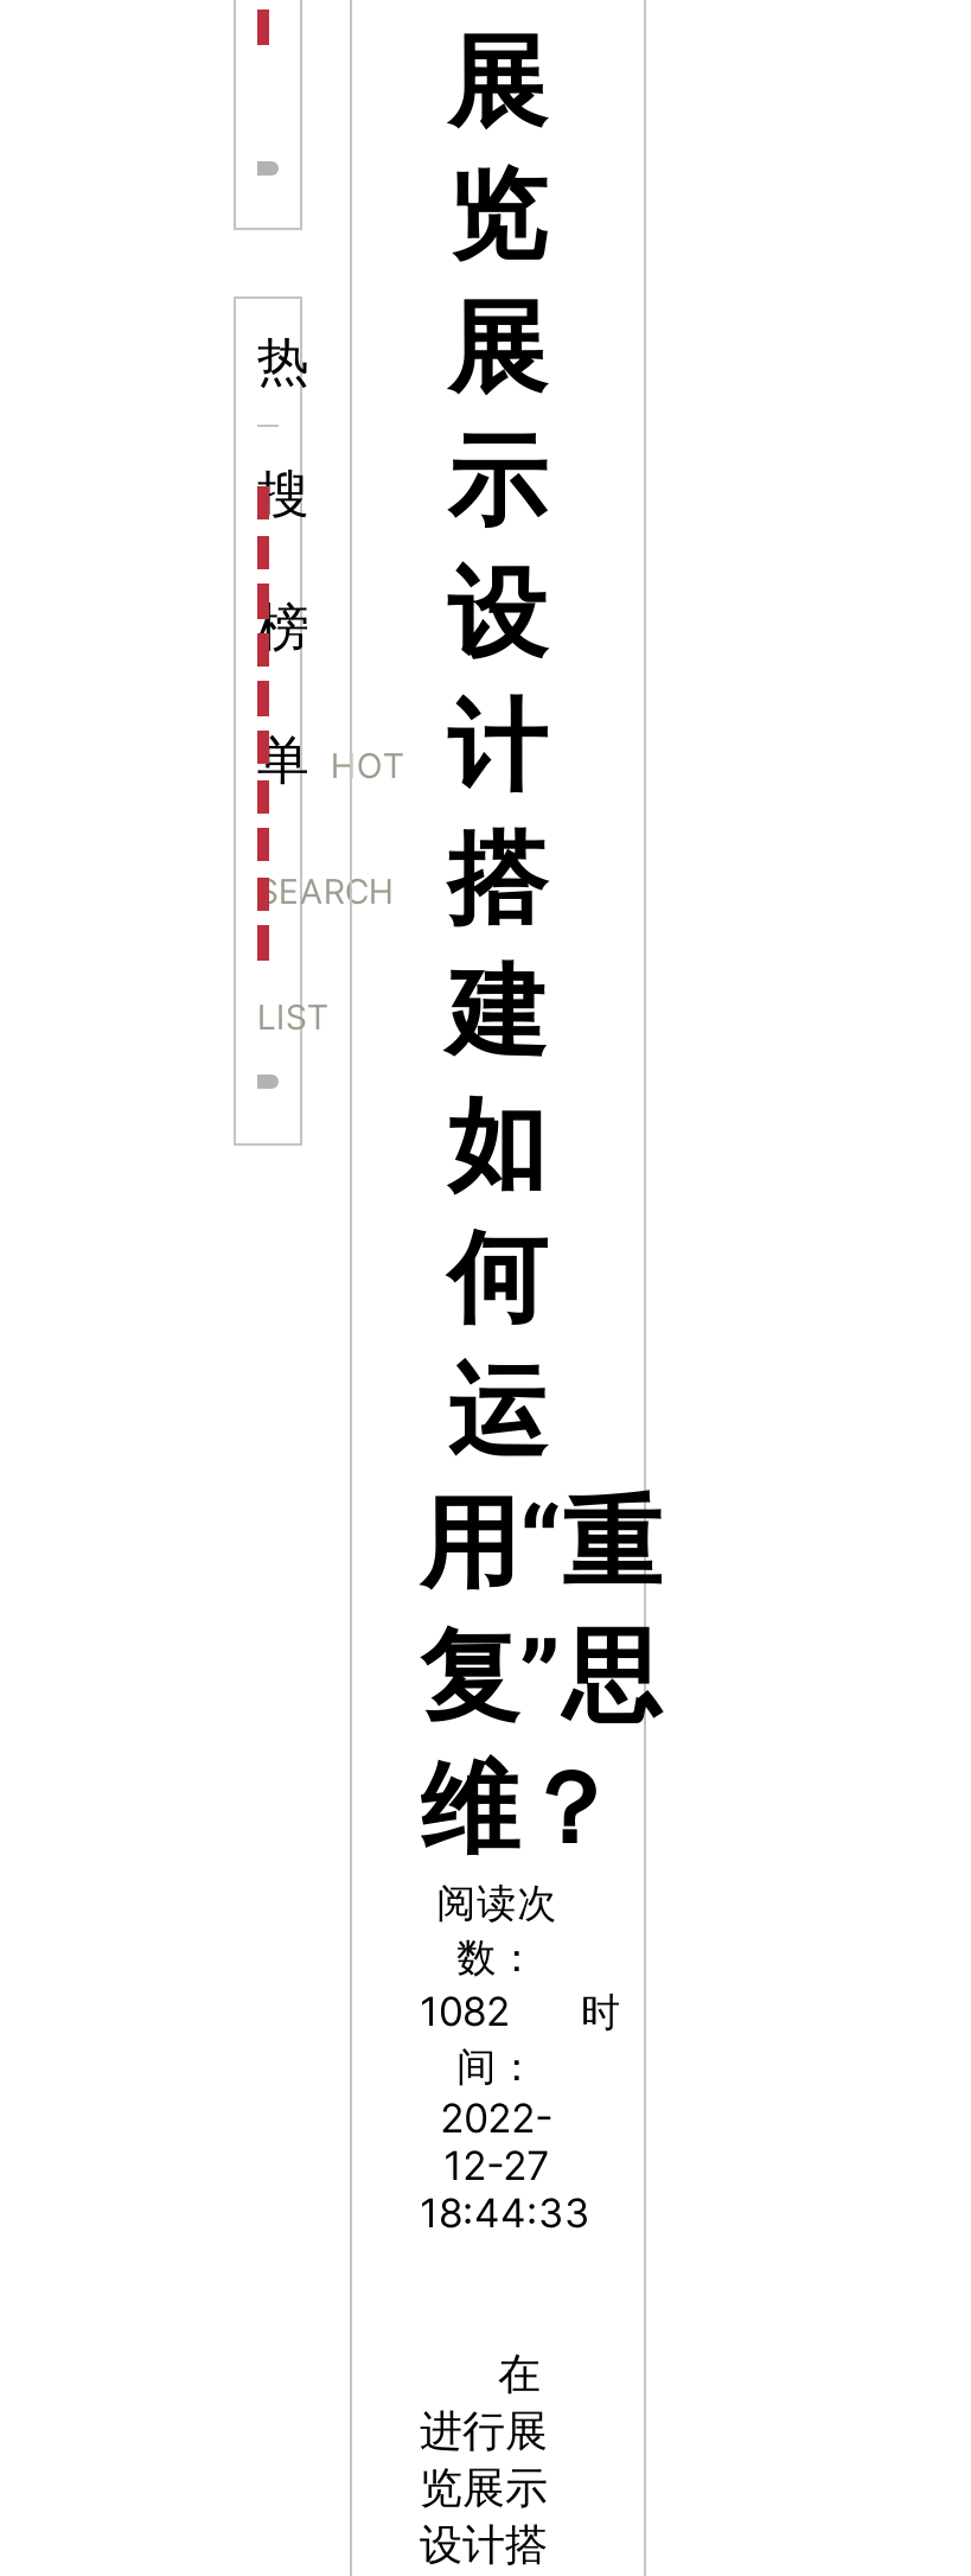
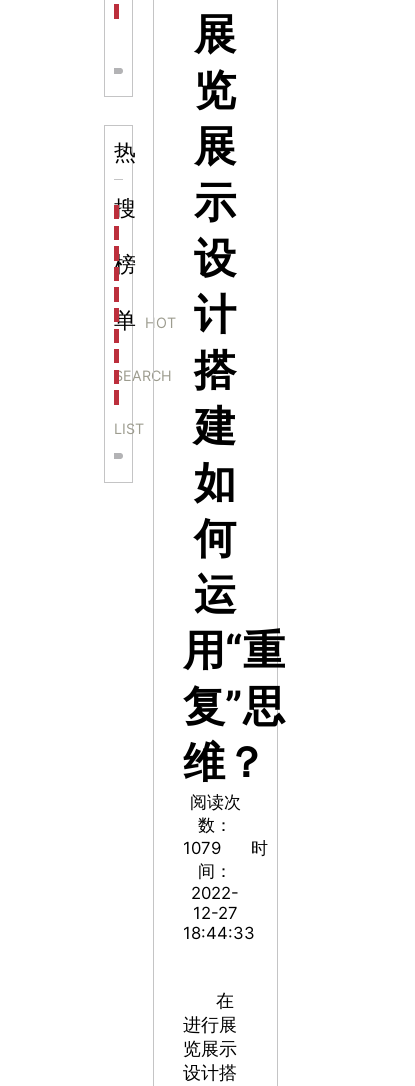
- 1082 时
+ 1079 时
